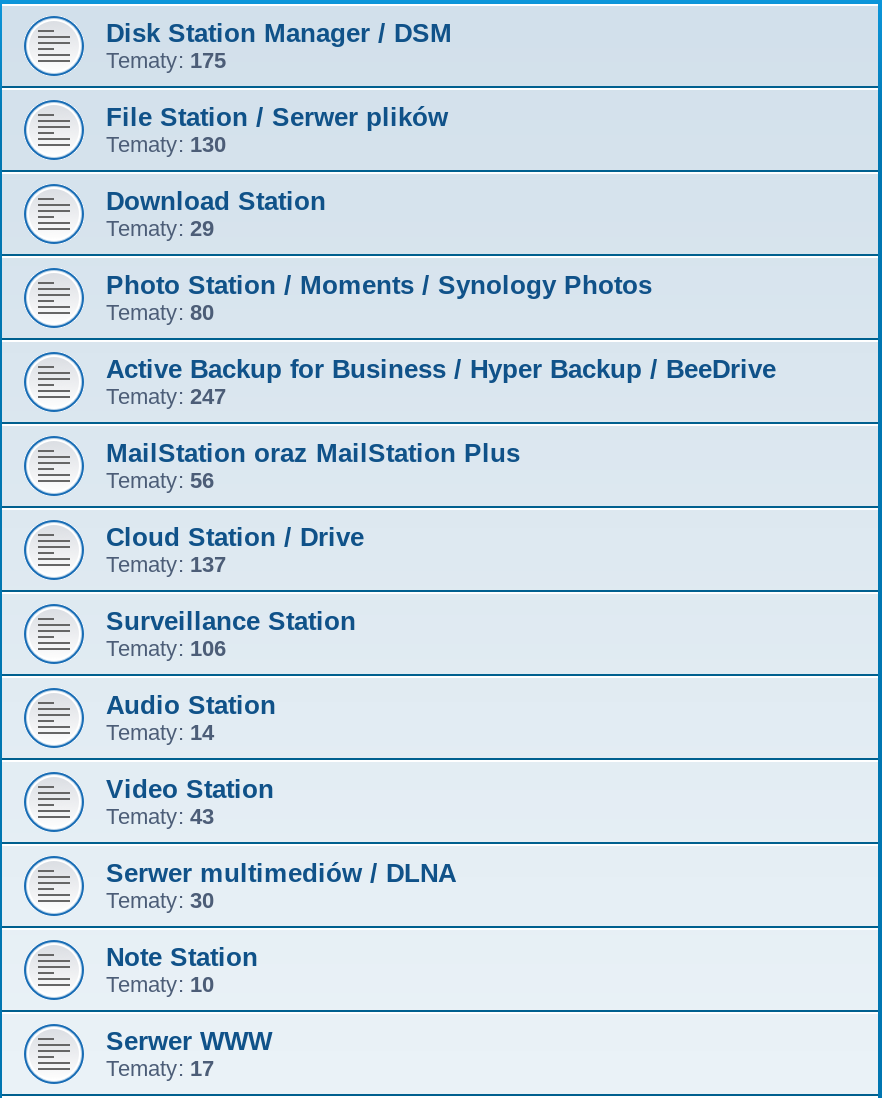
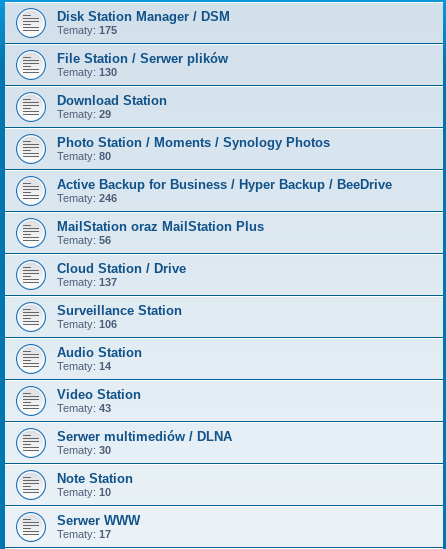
- Tematy: 247
+ Tematy: 246
